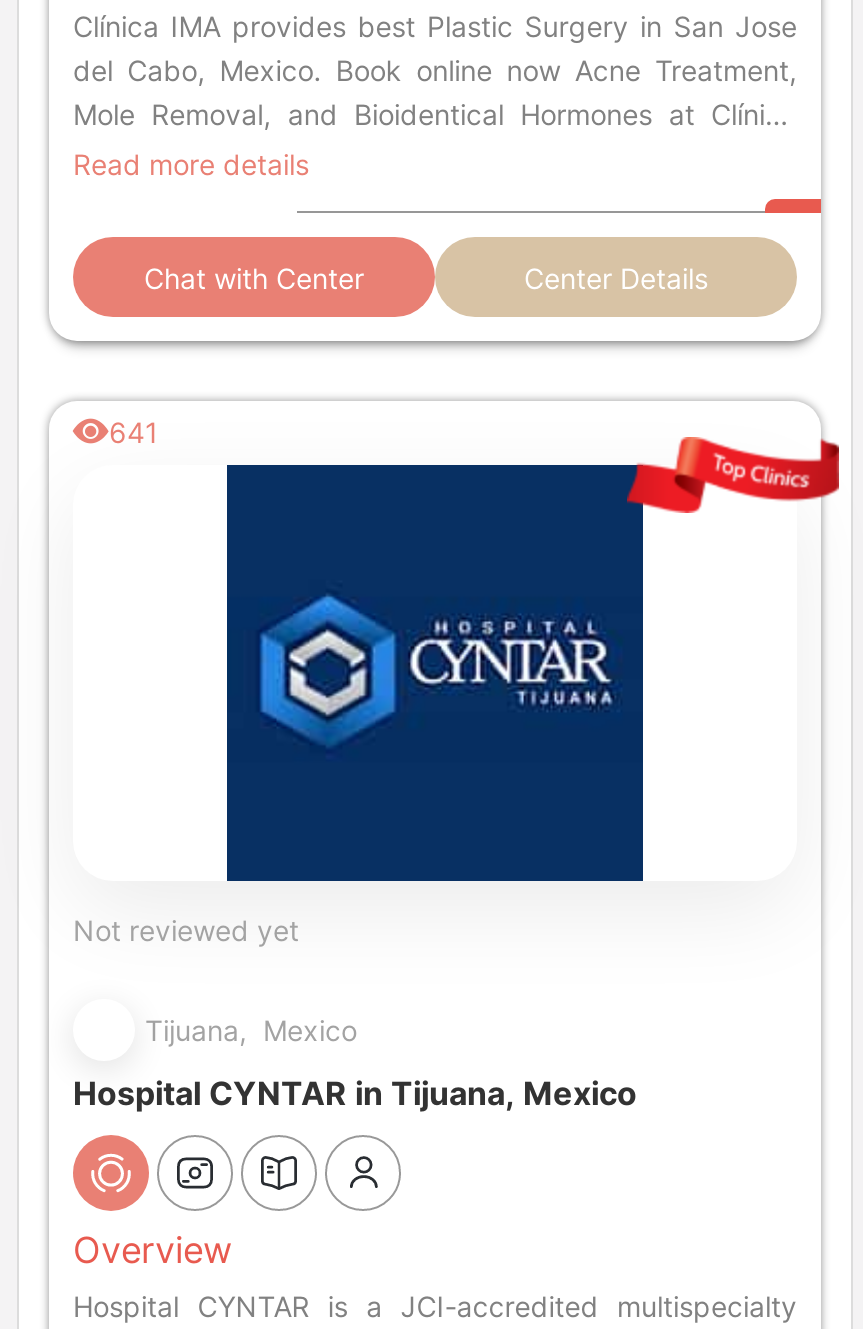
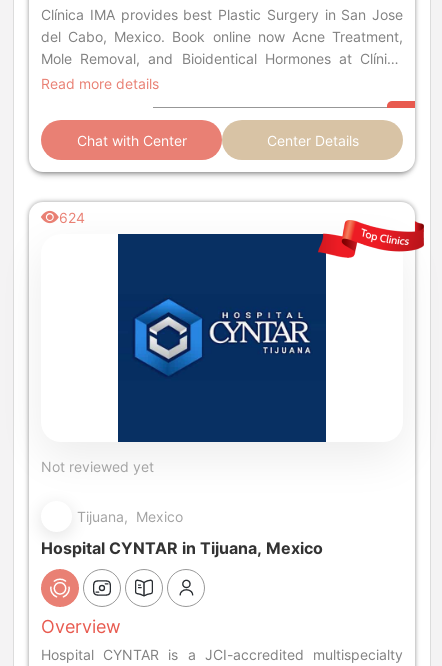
- 641
+ 624
